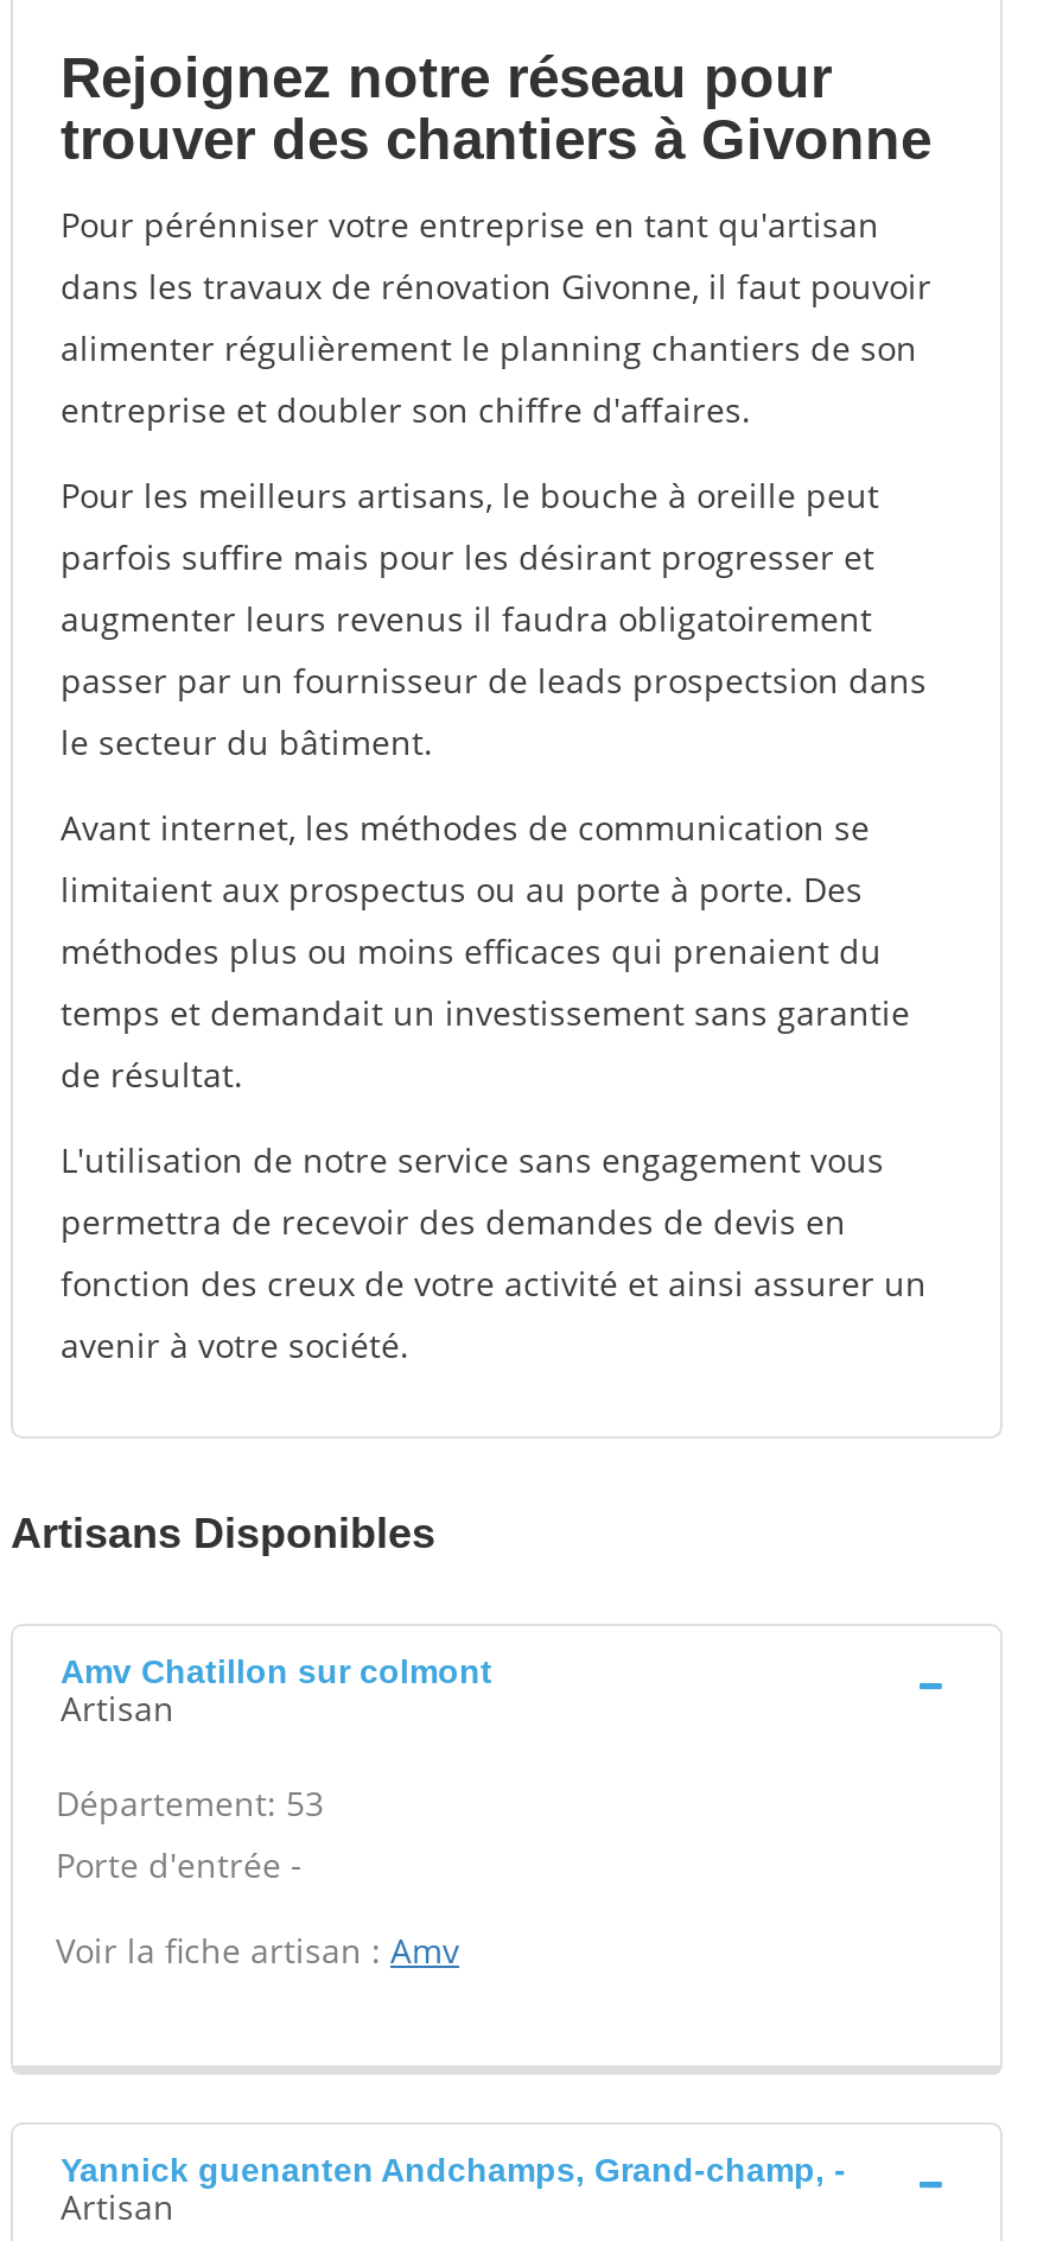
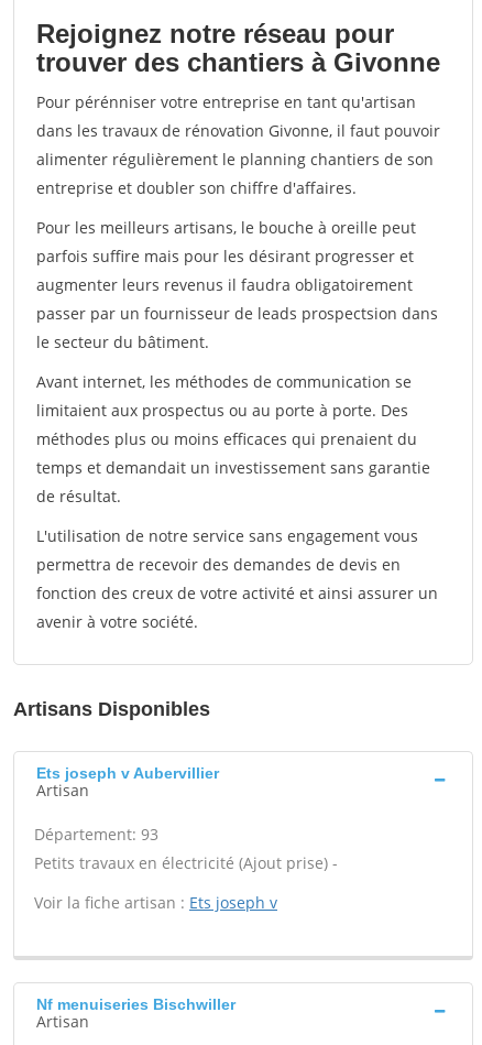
- Amv Chatillon sur colmont
+ Ets joseph v Aubervillier

- Département: 53
- Porte d'entrée -
+ Département: 93
+ Petits travaux en électricité (Ajout prise) -

- Voir la fiche artisan : Amv
+ Voir la fiche artisan : Ets joseph v

- Yannick guenanten Andchamps, Grand-champ, -
+ Nf menuiseries Bischwiller
